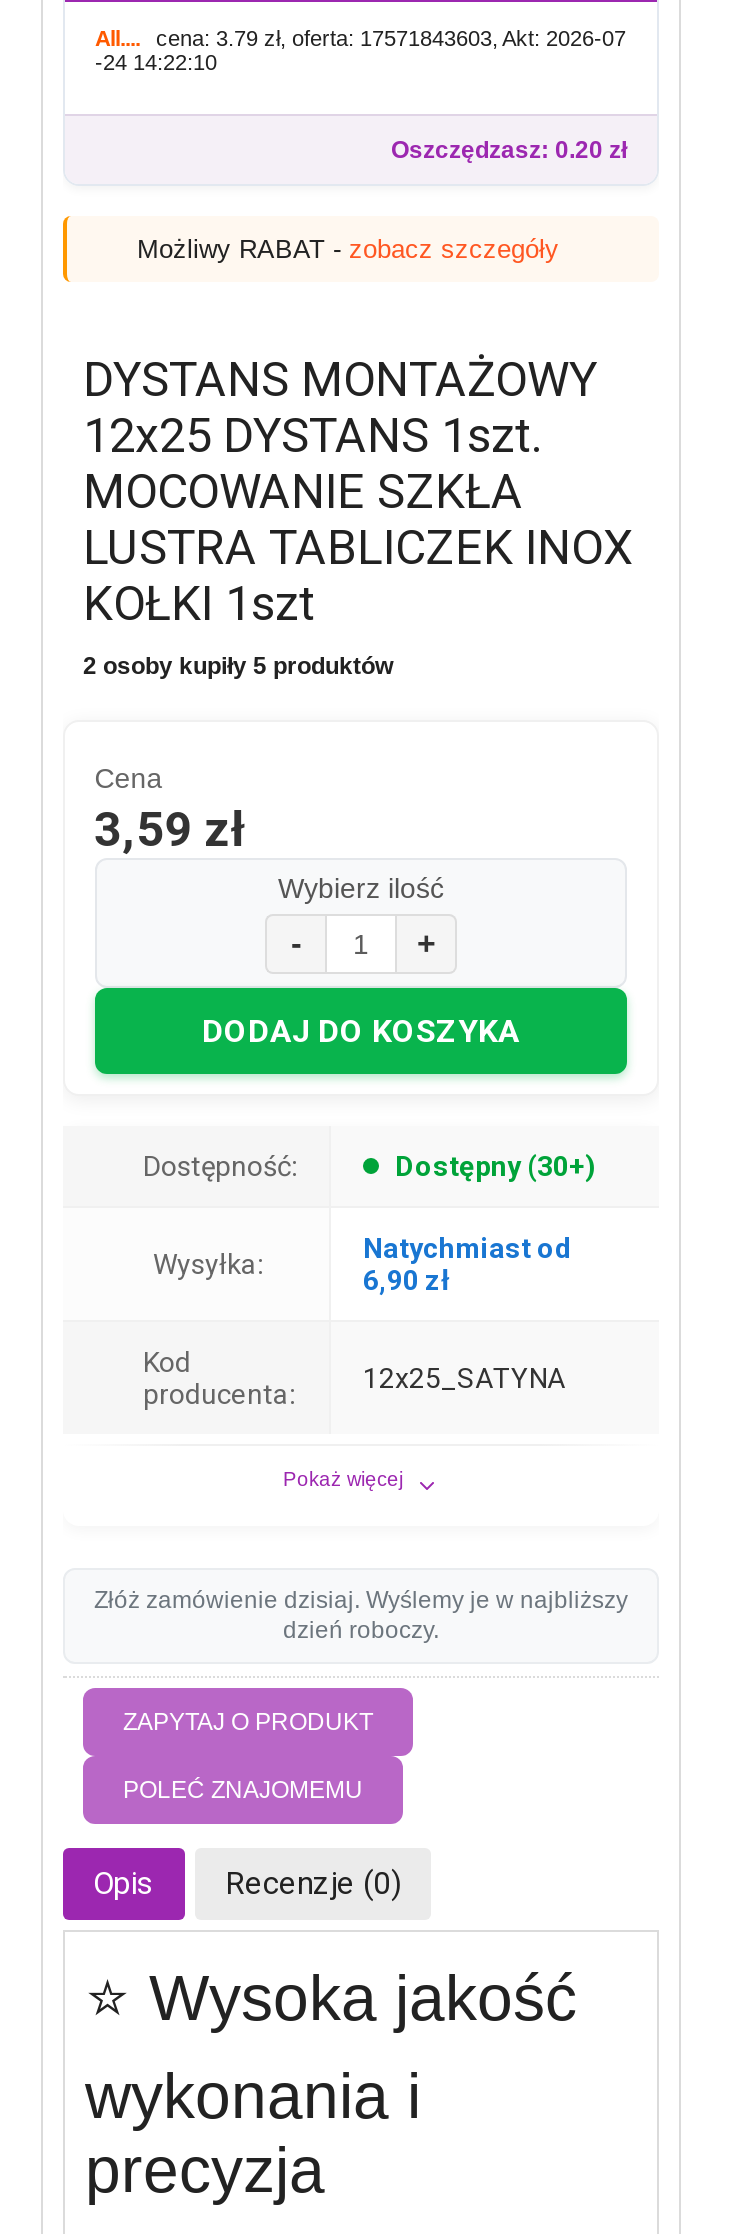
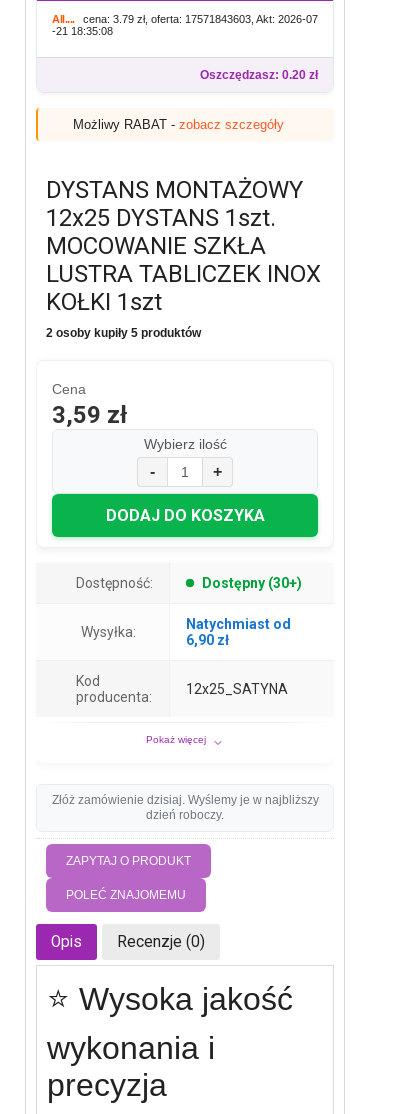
- -24 14:22:10
+ -21 18:35:08
